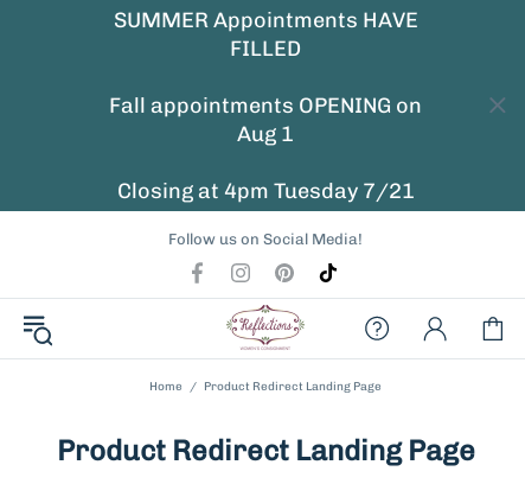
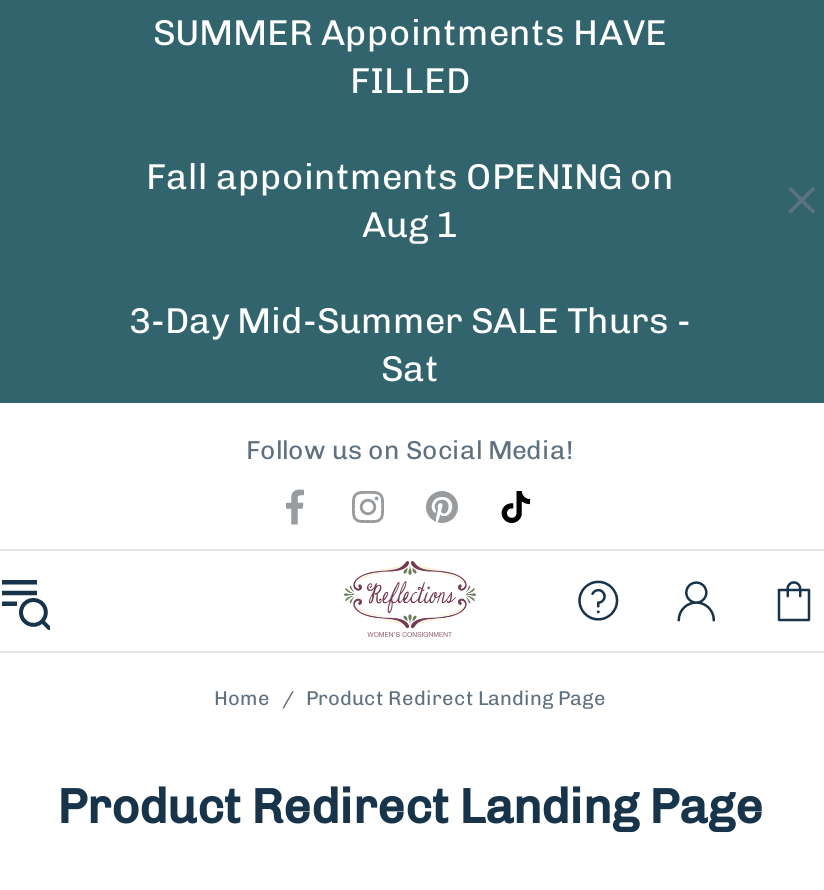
- Closing at 4pm Tuesday 7/21
+ 3-Day Mid-Summer SALE Thurs -
+ Sat
